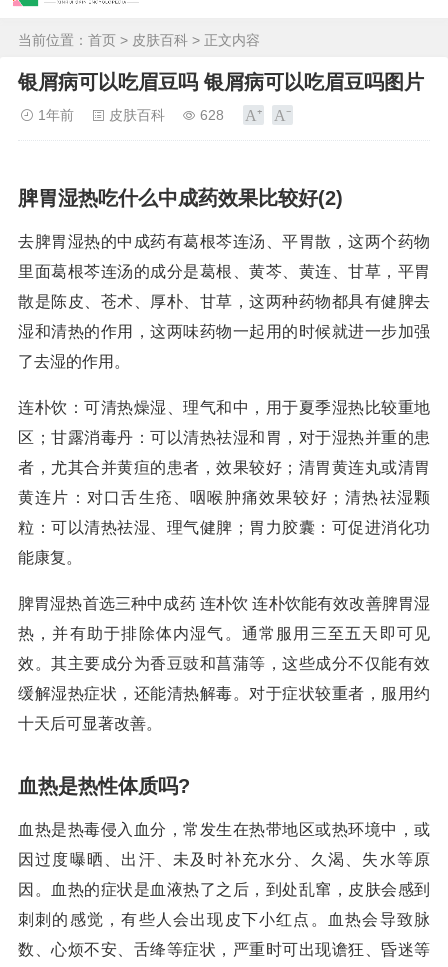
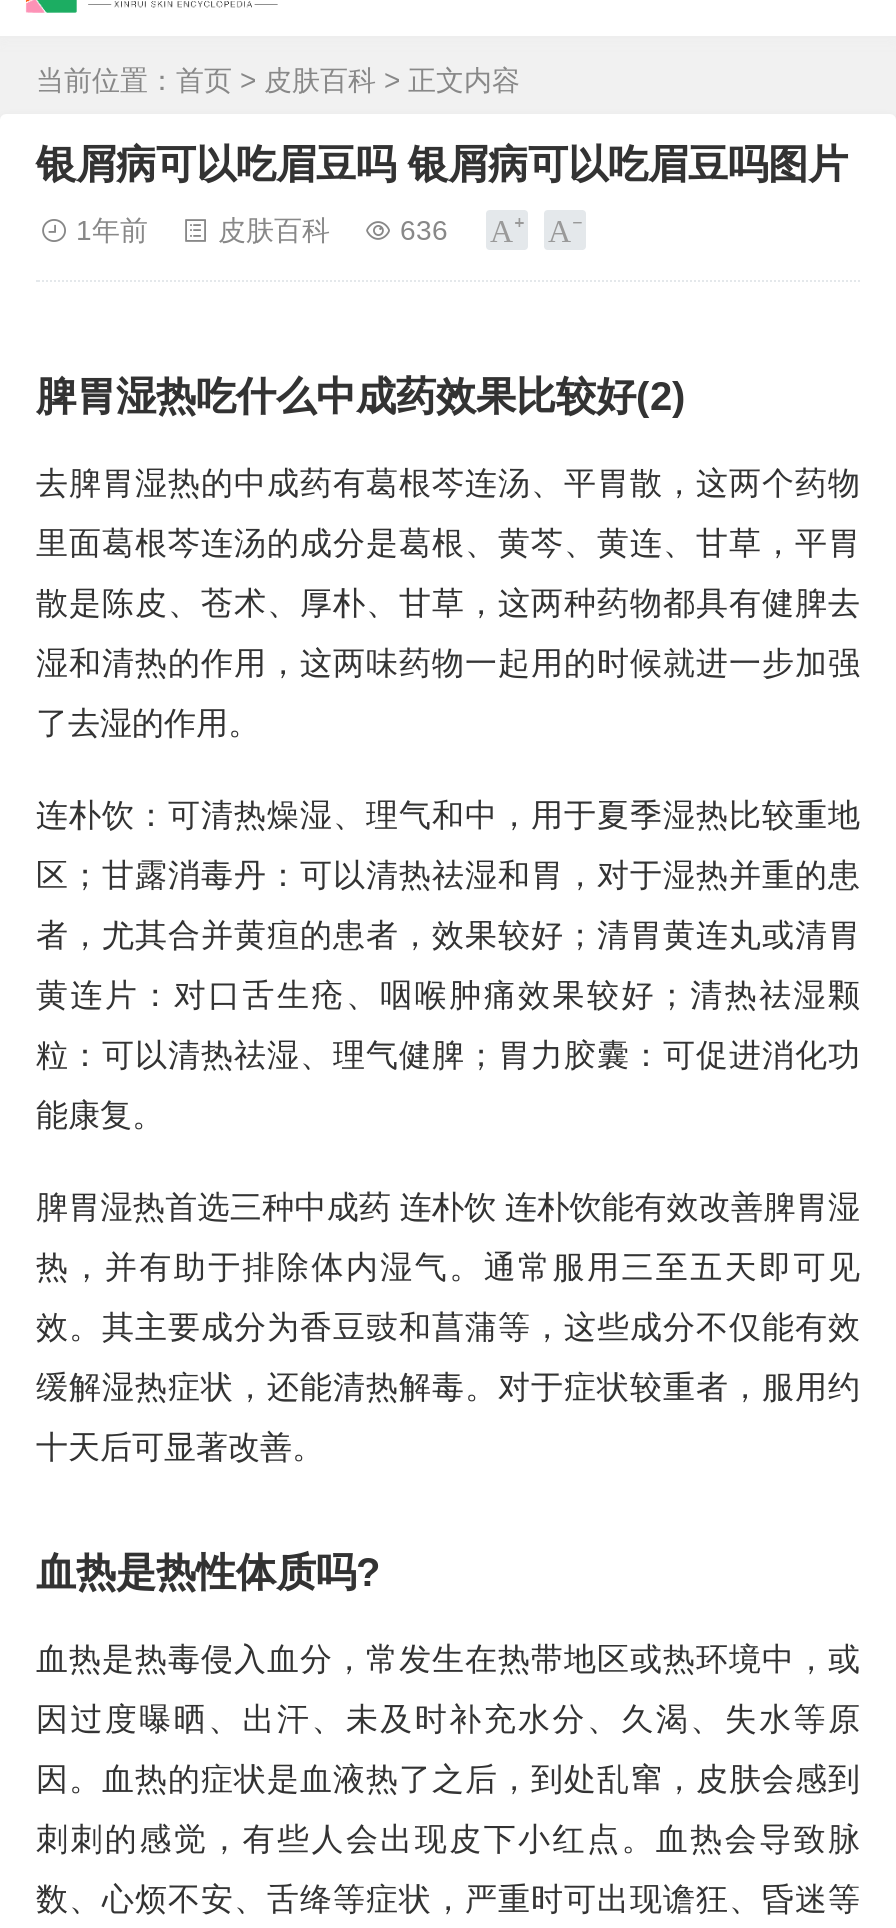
- 628
+ 636
